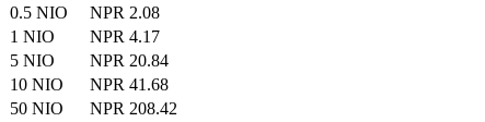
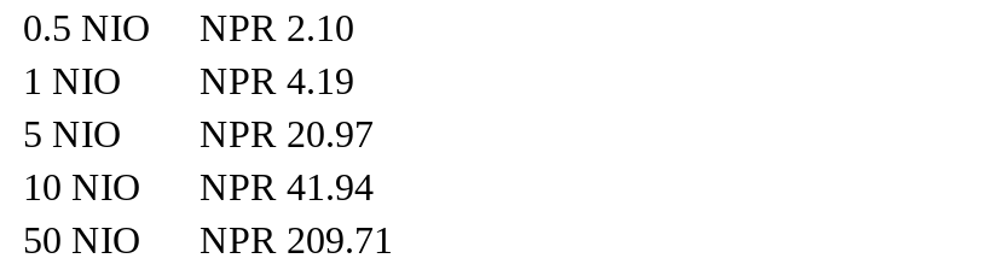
- 0.5 NIO NPR 2.08
+ 0.5 NIO NPR 2.10

- 1 NIO NPR 4.17
+ 1 NIO NPR 4.19

- 5 NIO NPR 20.84
+ 5 NIO NPR 20.97

- 10 NIO NPR 41.68
+ 10 NIO NPR 41.94

- 50 NIO NPR 208.42
+ 50 NIO NPR 209.71
